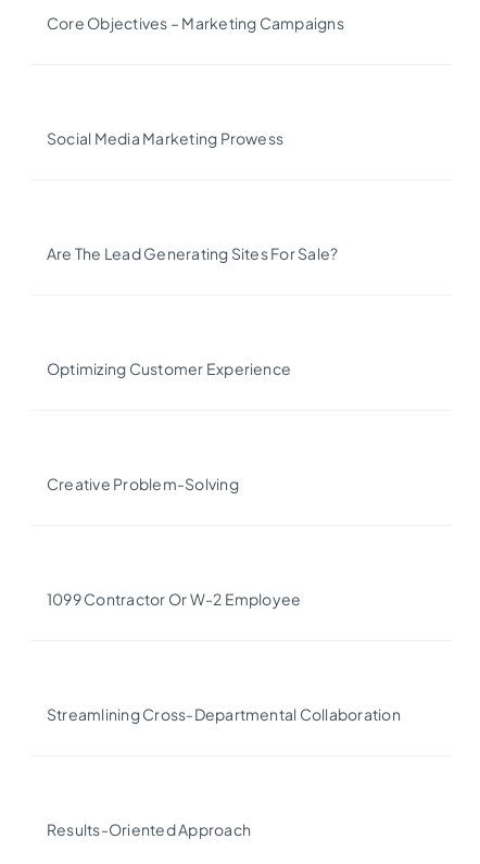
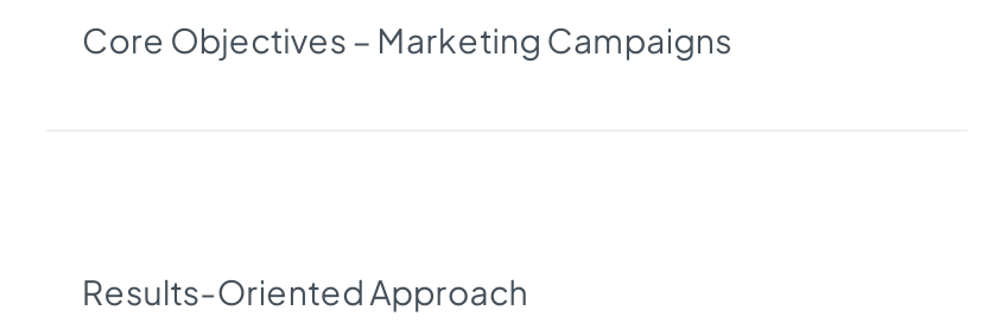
- Social Media Marketing Prowess

- Are The Lead Generating Sites For Sale?

- Optimizing Customer Experience

- Creative Problem-Solving

- 1099 Contractor Or W-2 Employee

- Streamlining Cross-Departmental Collaboration
